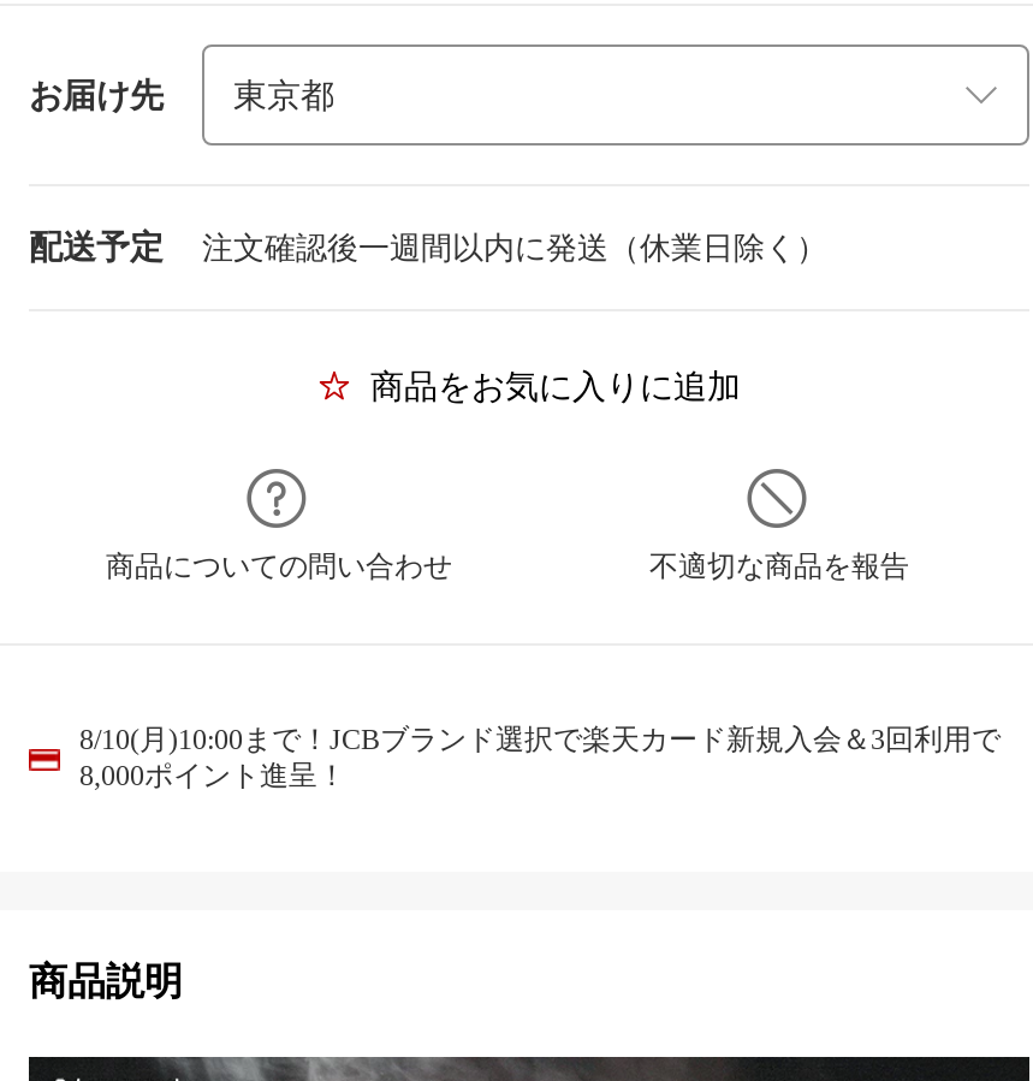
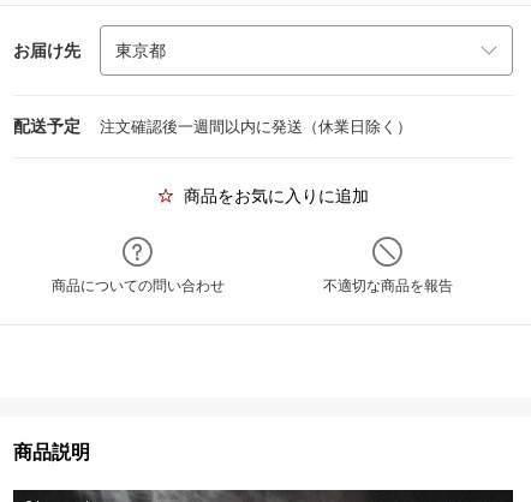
- 8/10(月)10:00まで！JCBブランド選択で楽天カード新規入会＆3回利用で
- 8,000ポイント進呈！
